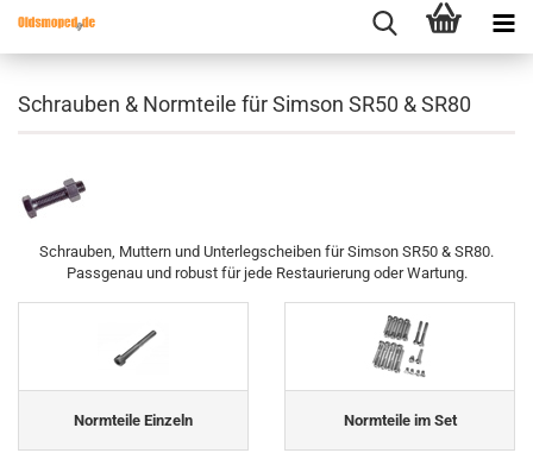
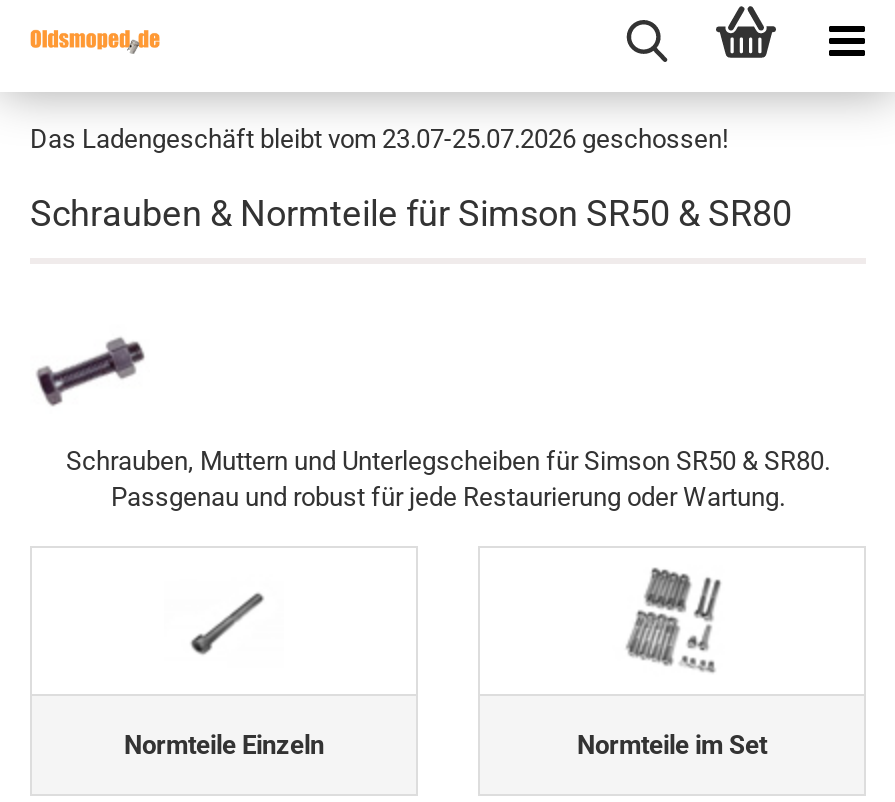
+ Das Ladengeschäft bleibt vom 23.07-25.07.2026 geschossen!
